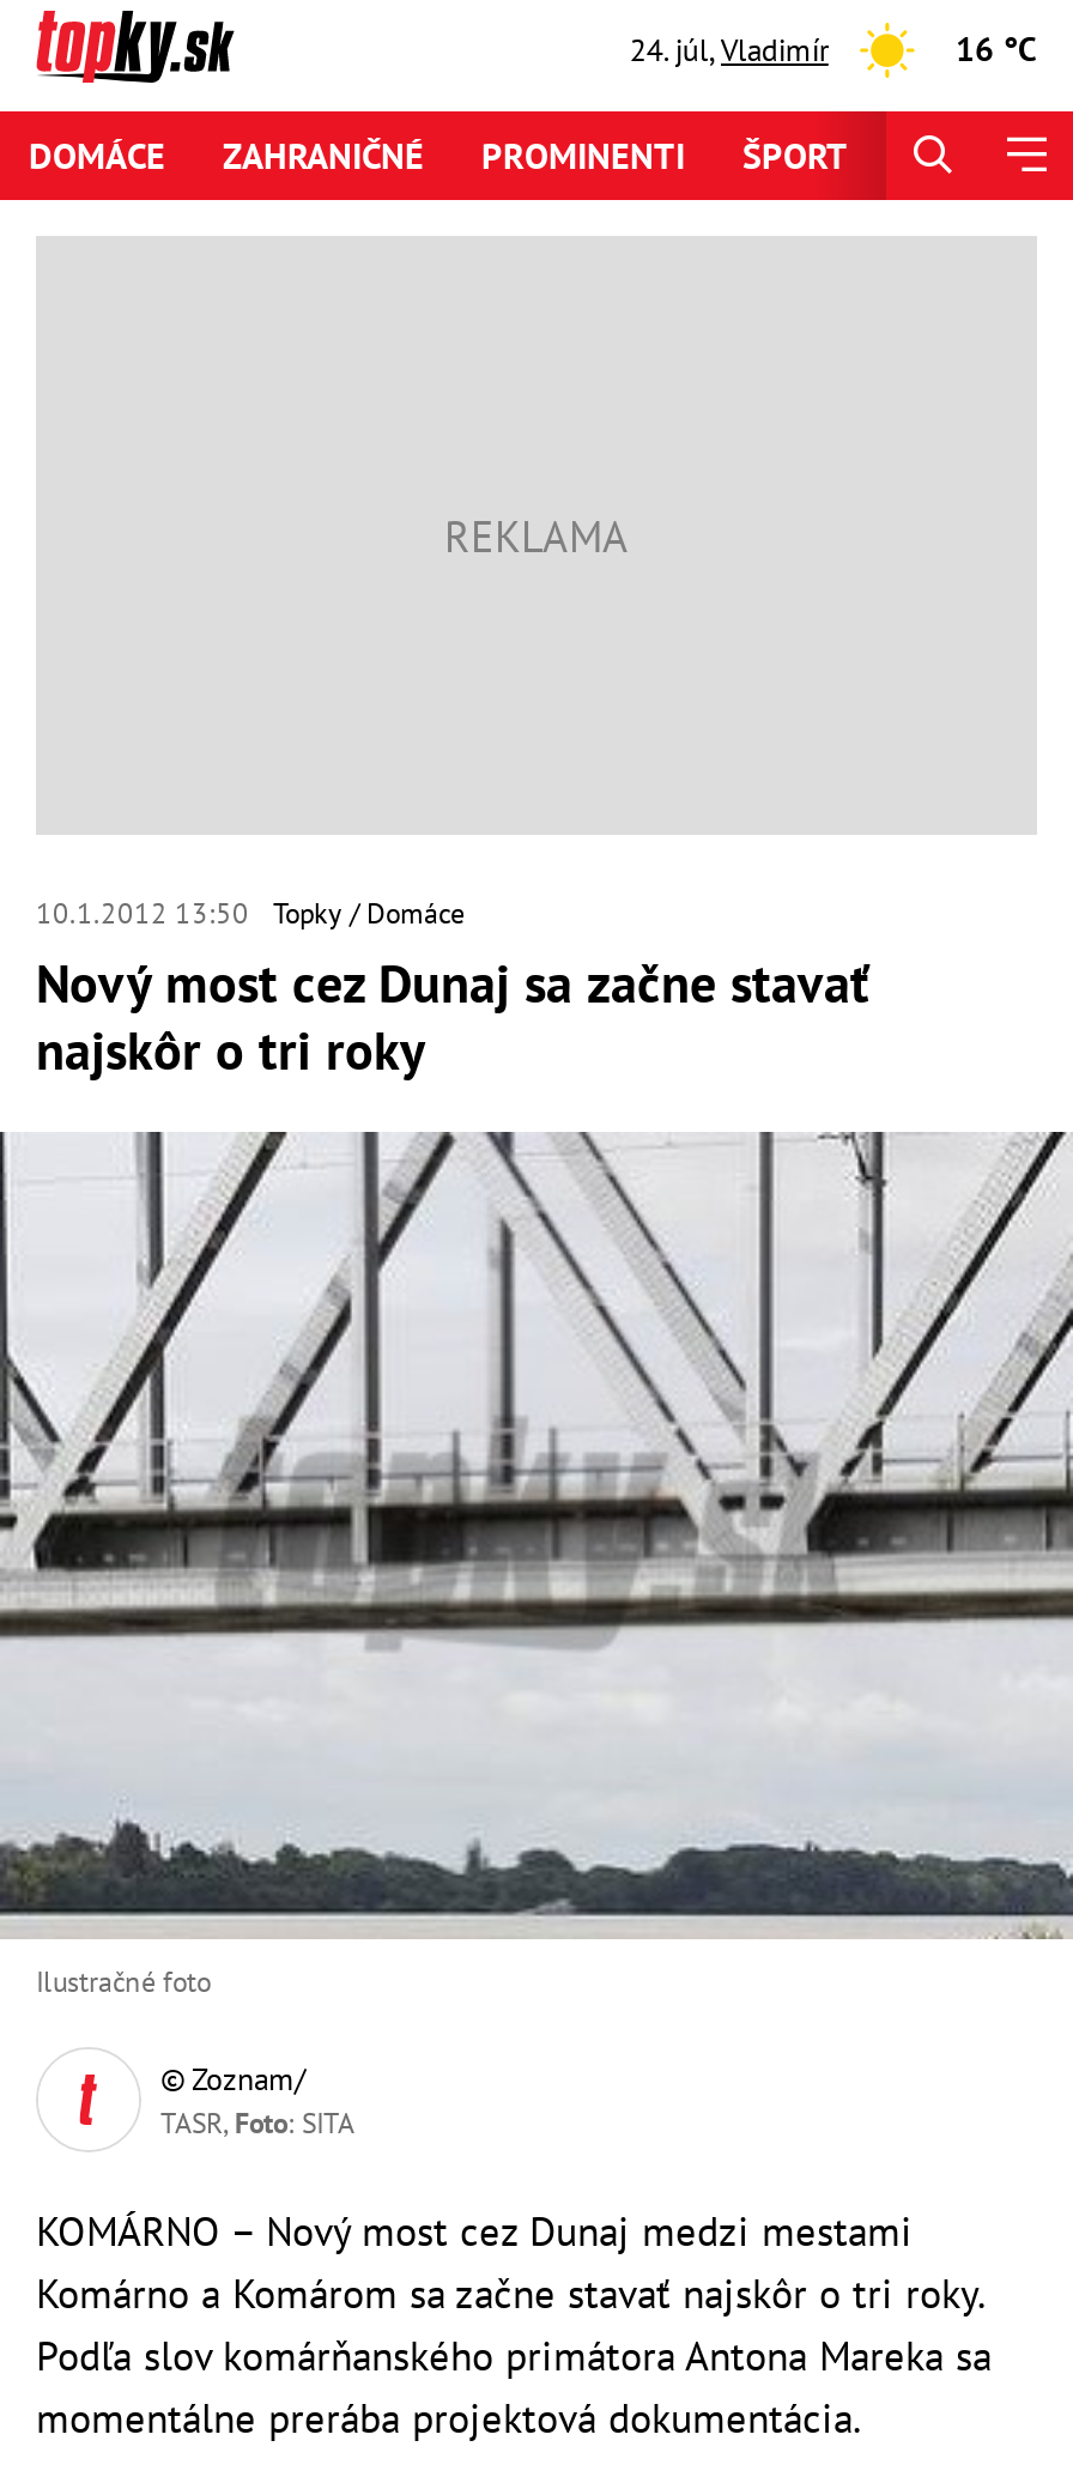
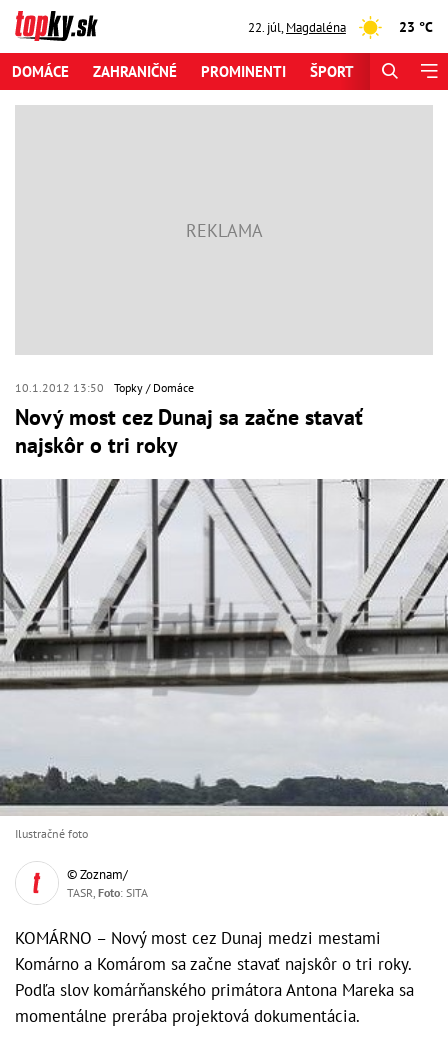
- 24. júl, Vladimír
+ 22. júl, Magdaléna

- 16 °C
+ 23 °C
